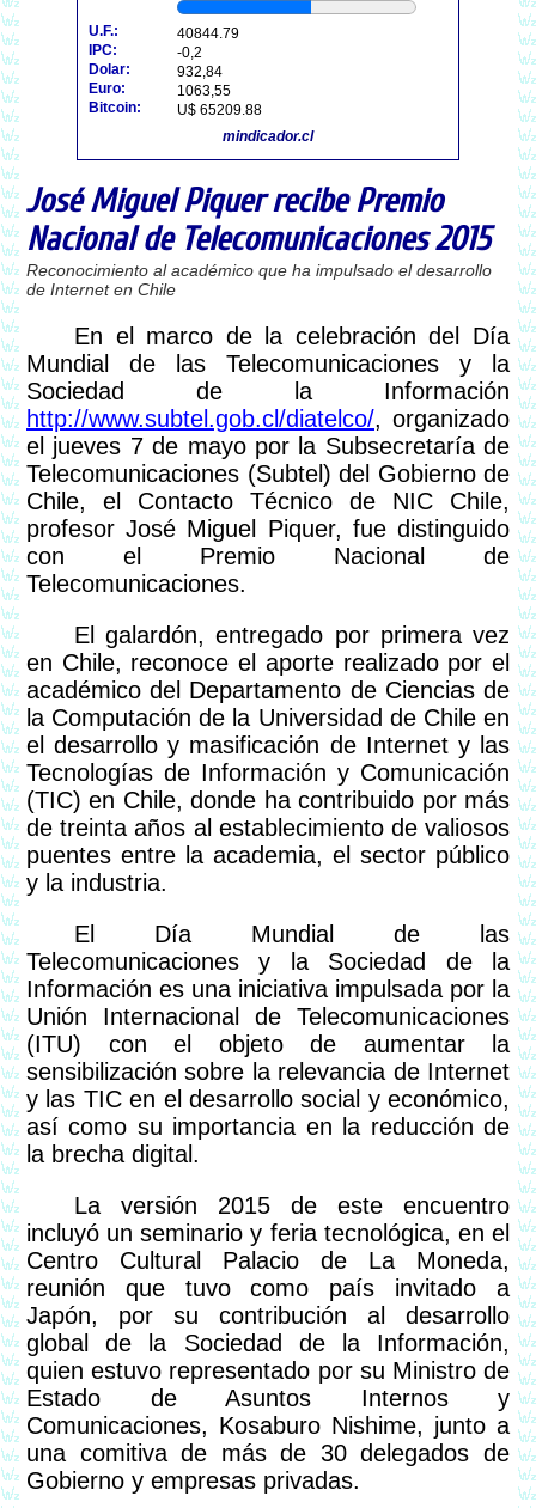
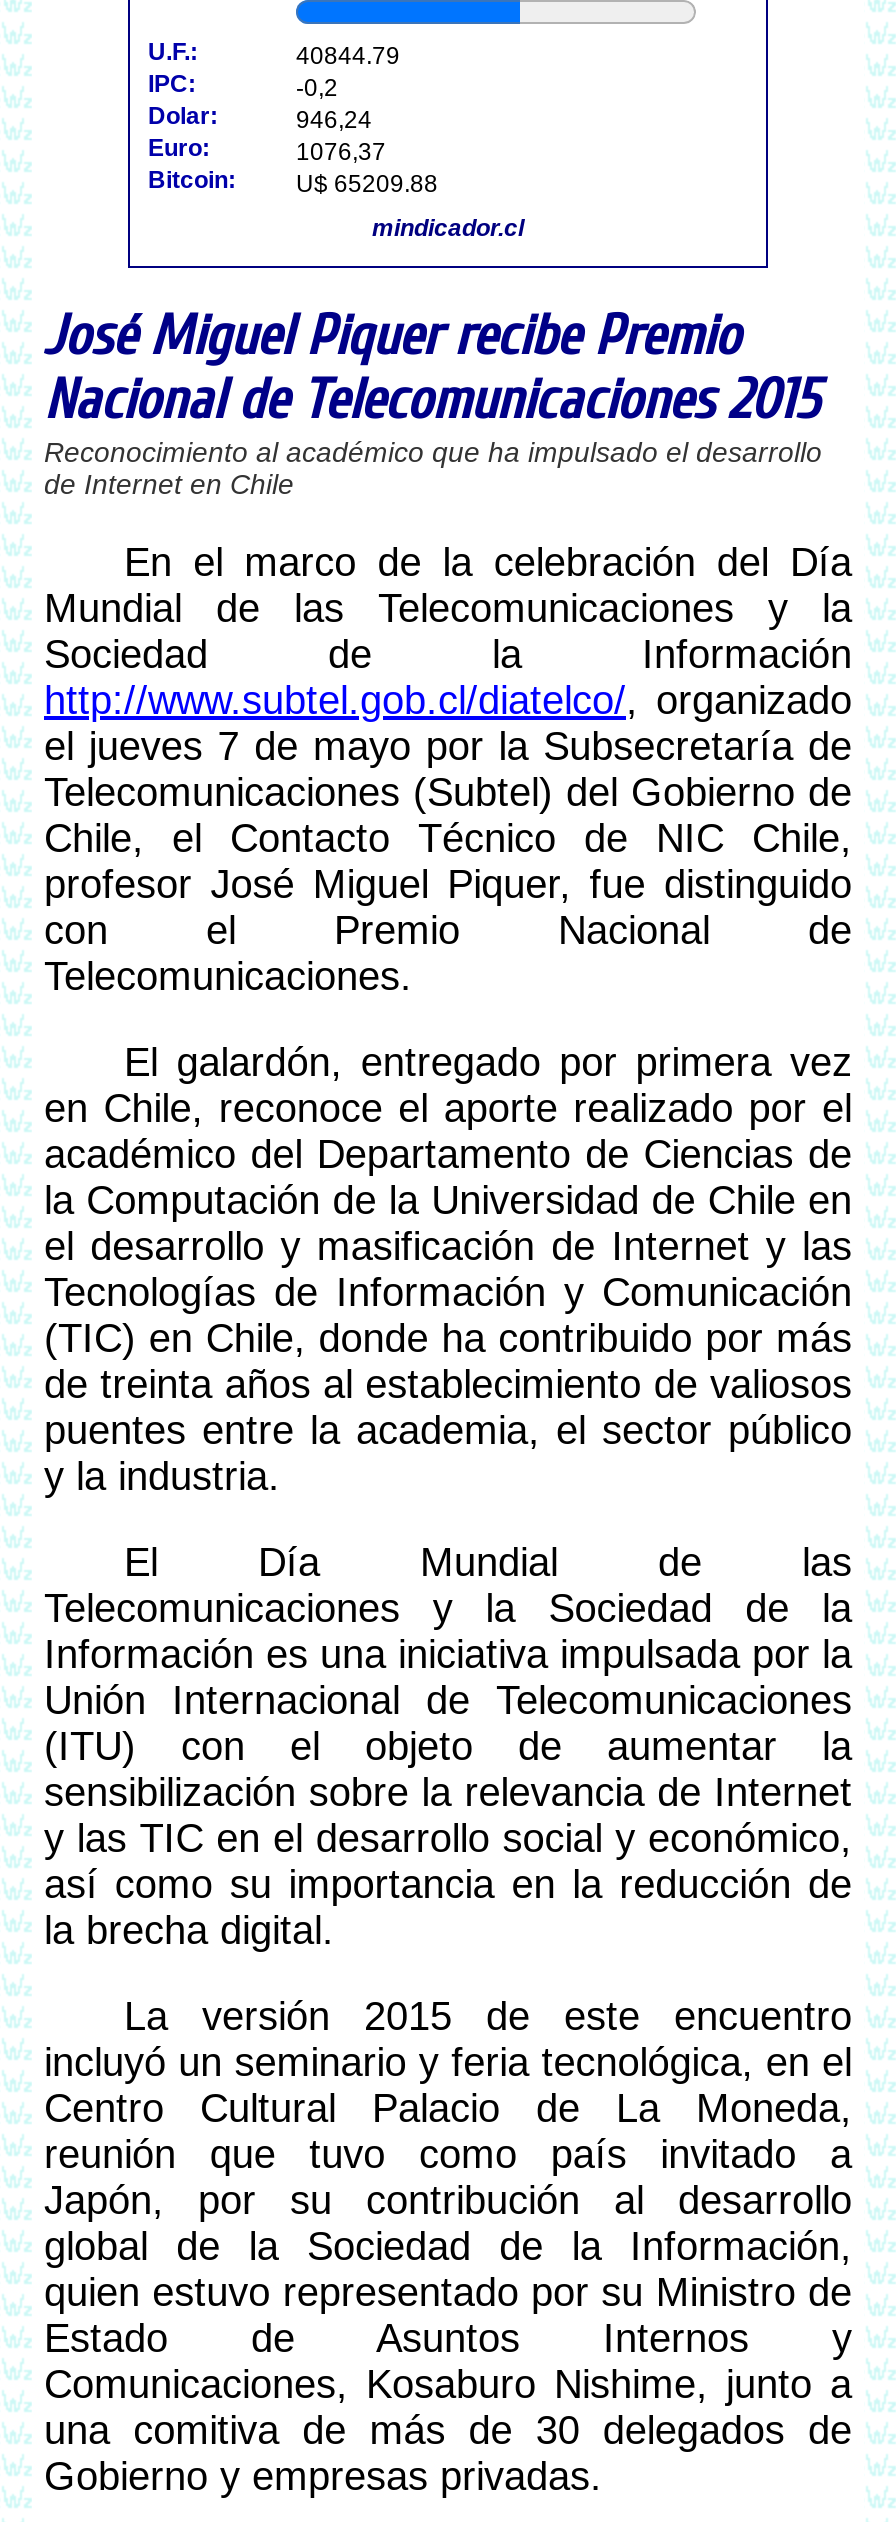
- 932,84
+ 946,24

- 1063,55
+ 1076,37
